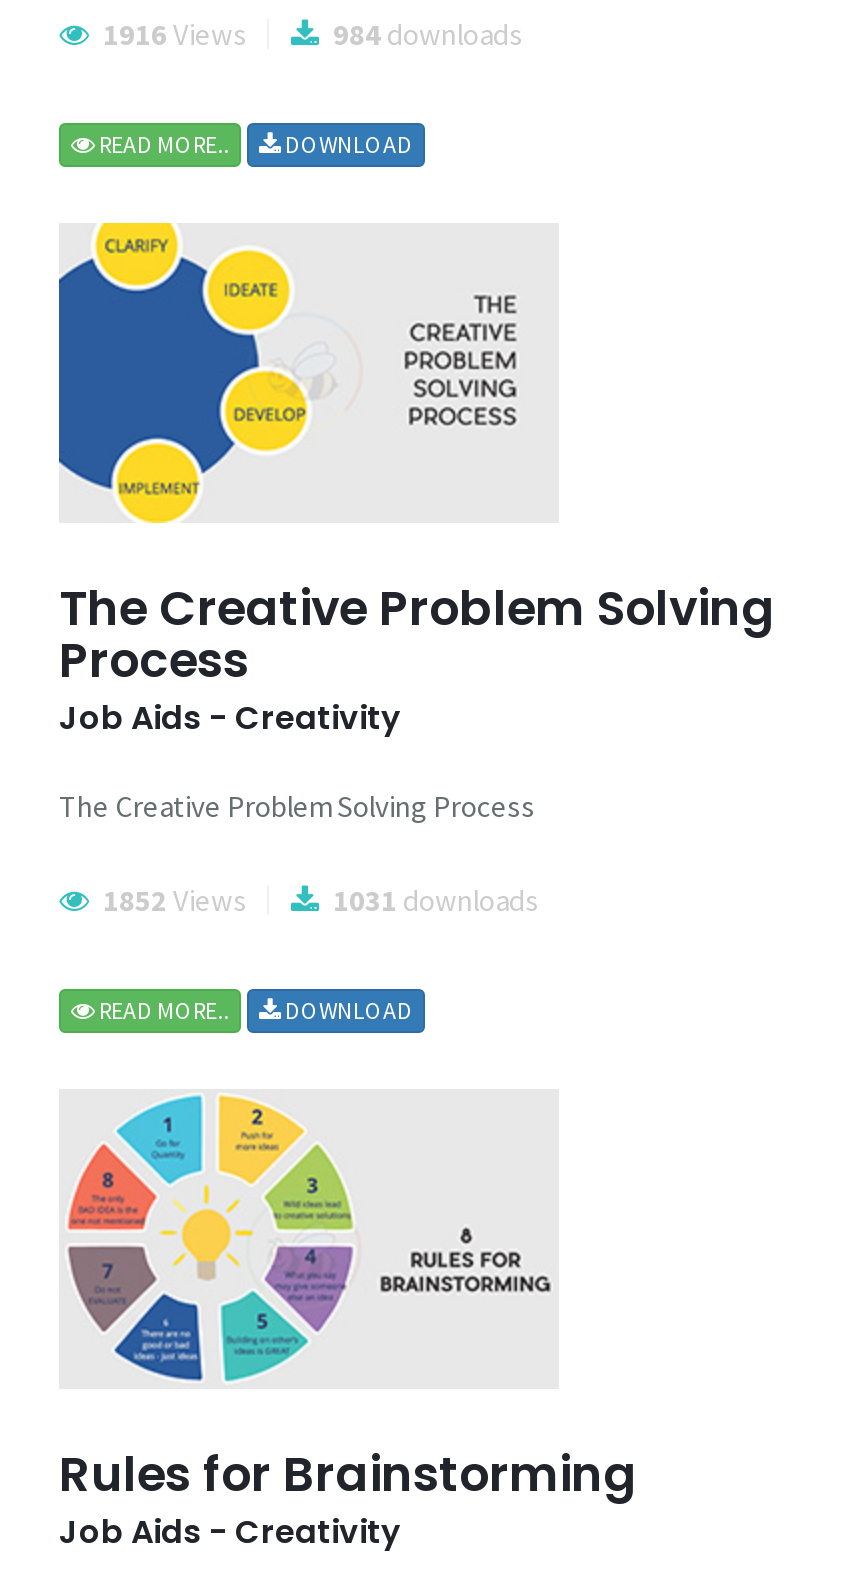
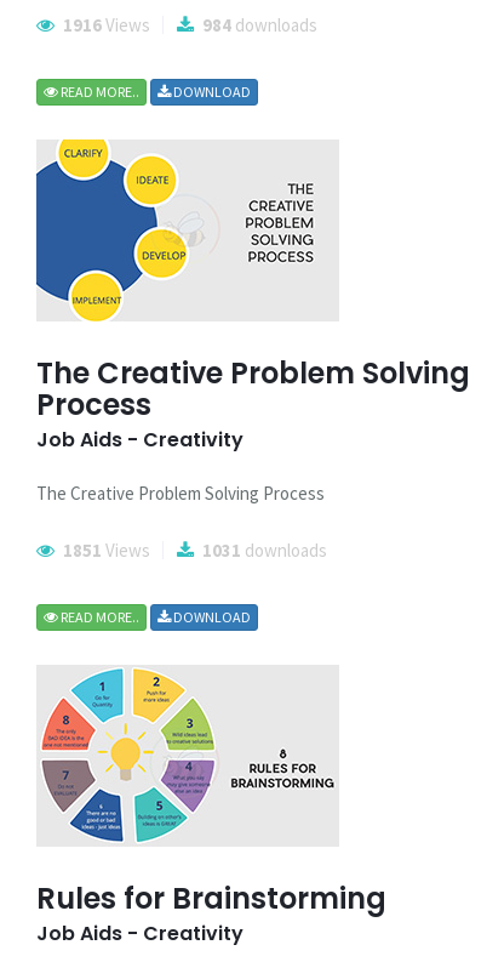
- 1852 Views
+ 1851 Views
